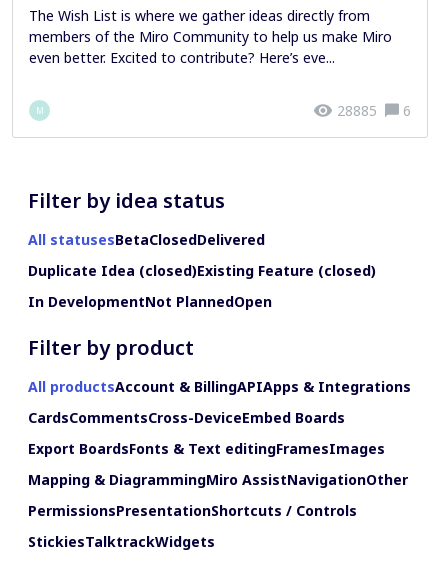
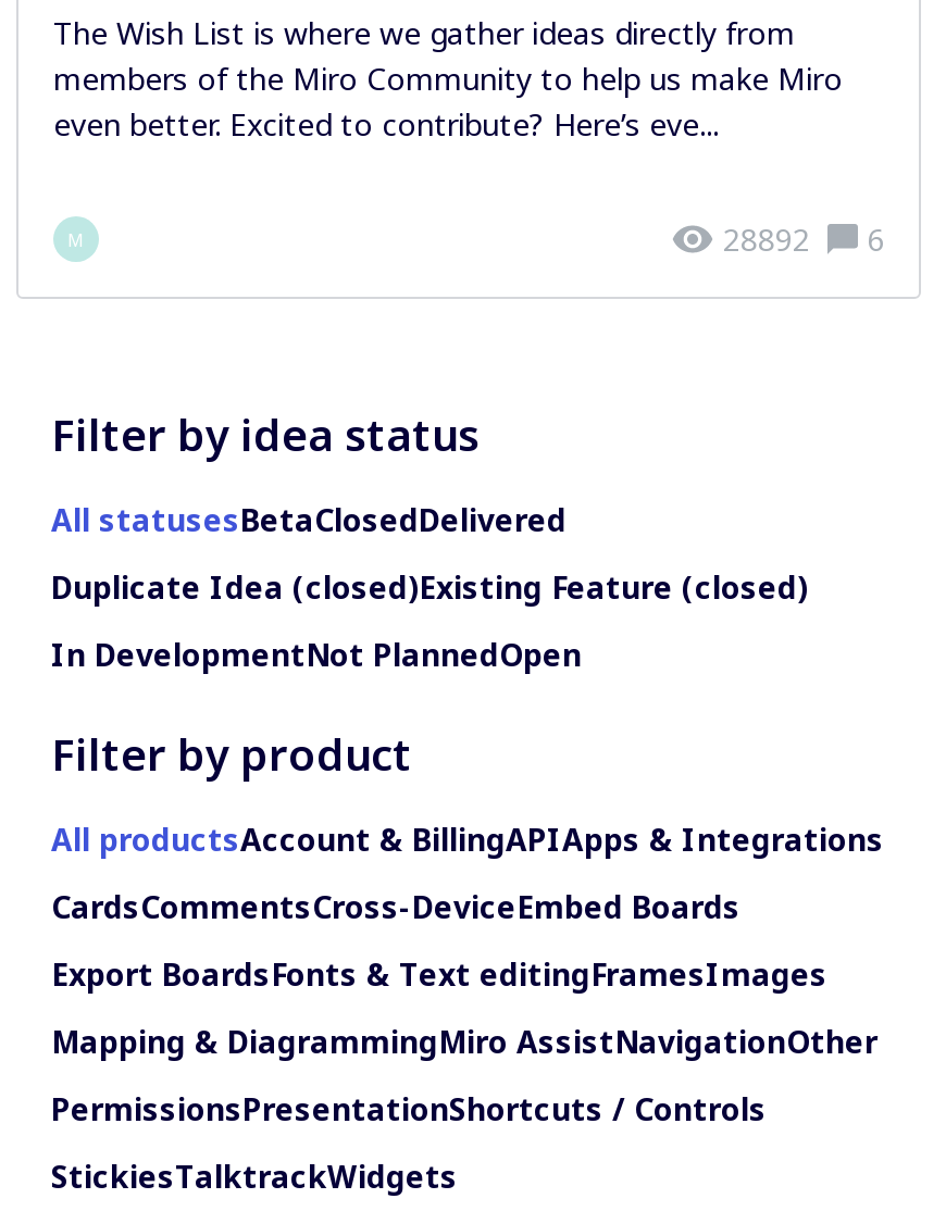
- 28885 6
+ 28892 6
